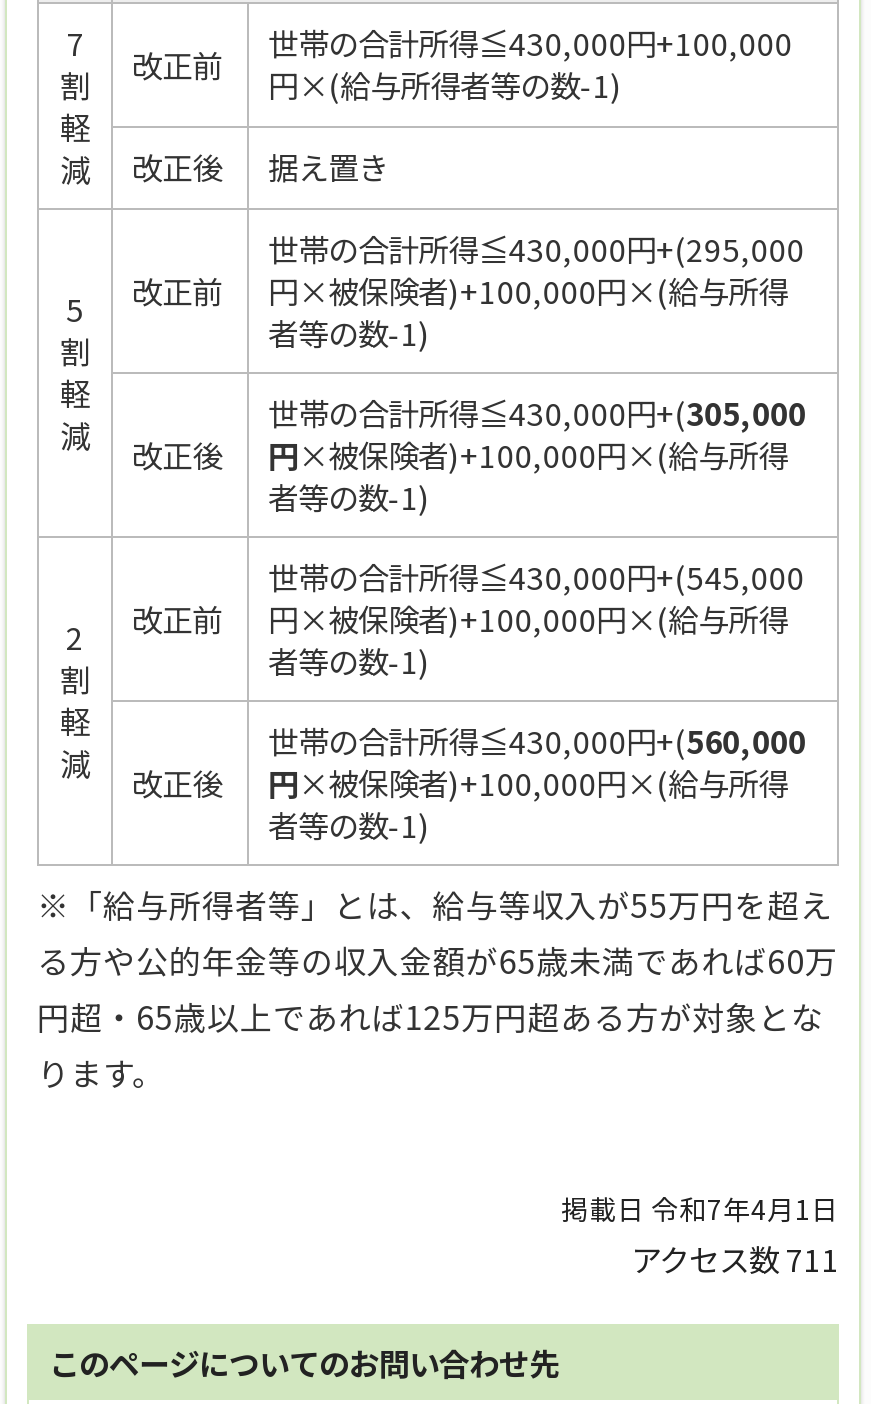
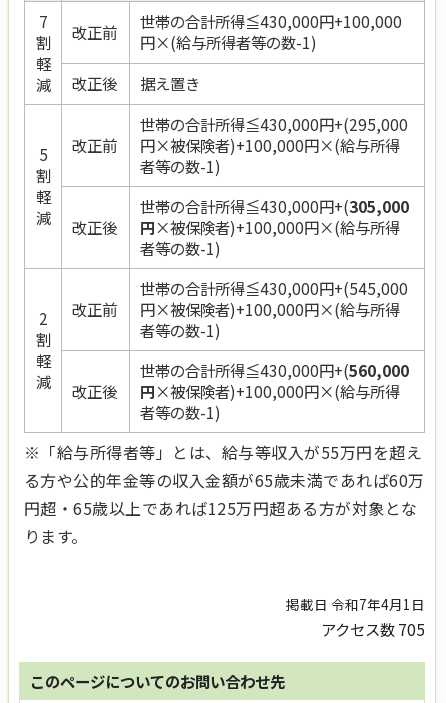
- アクセス数711
+ アクセス数705
